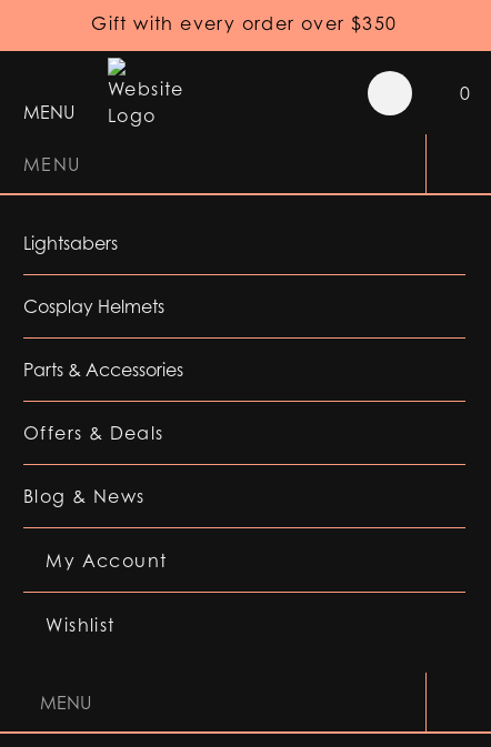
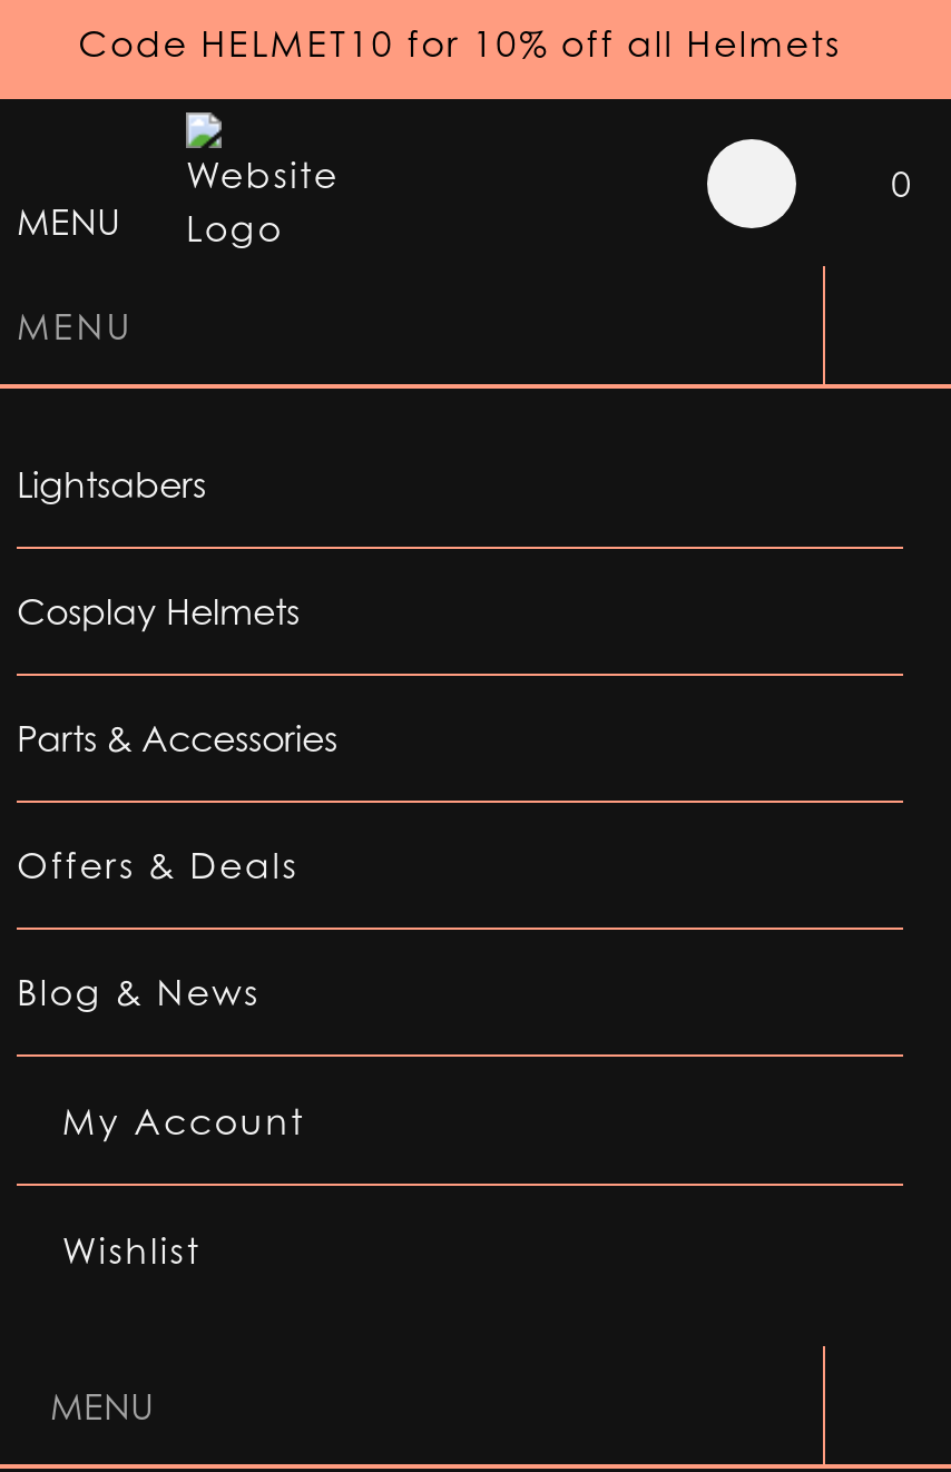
- Gift with every order over $350
+ Code HELMET10 for 10% off all Helmets
